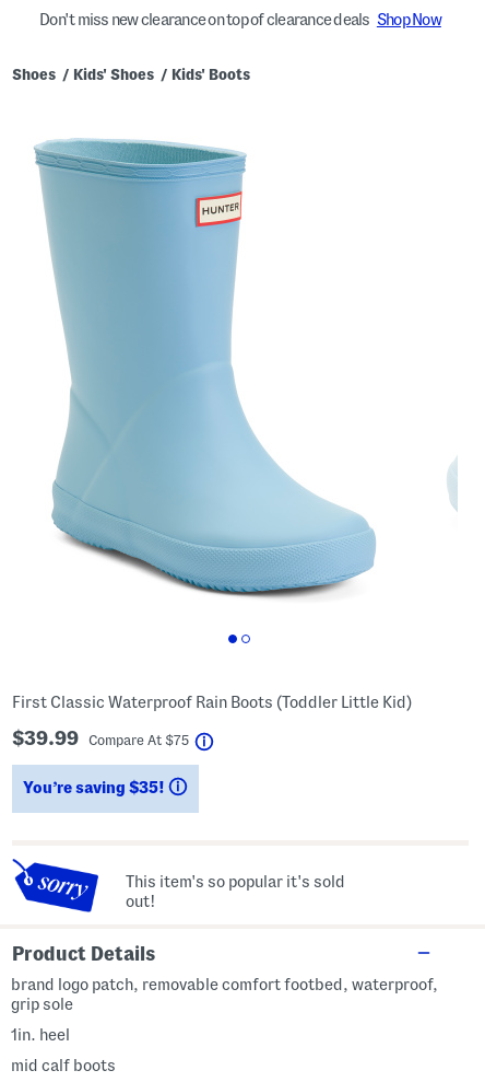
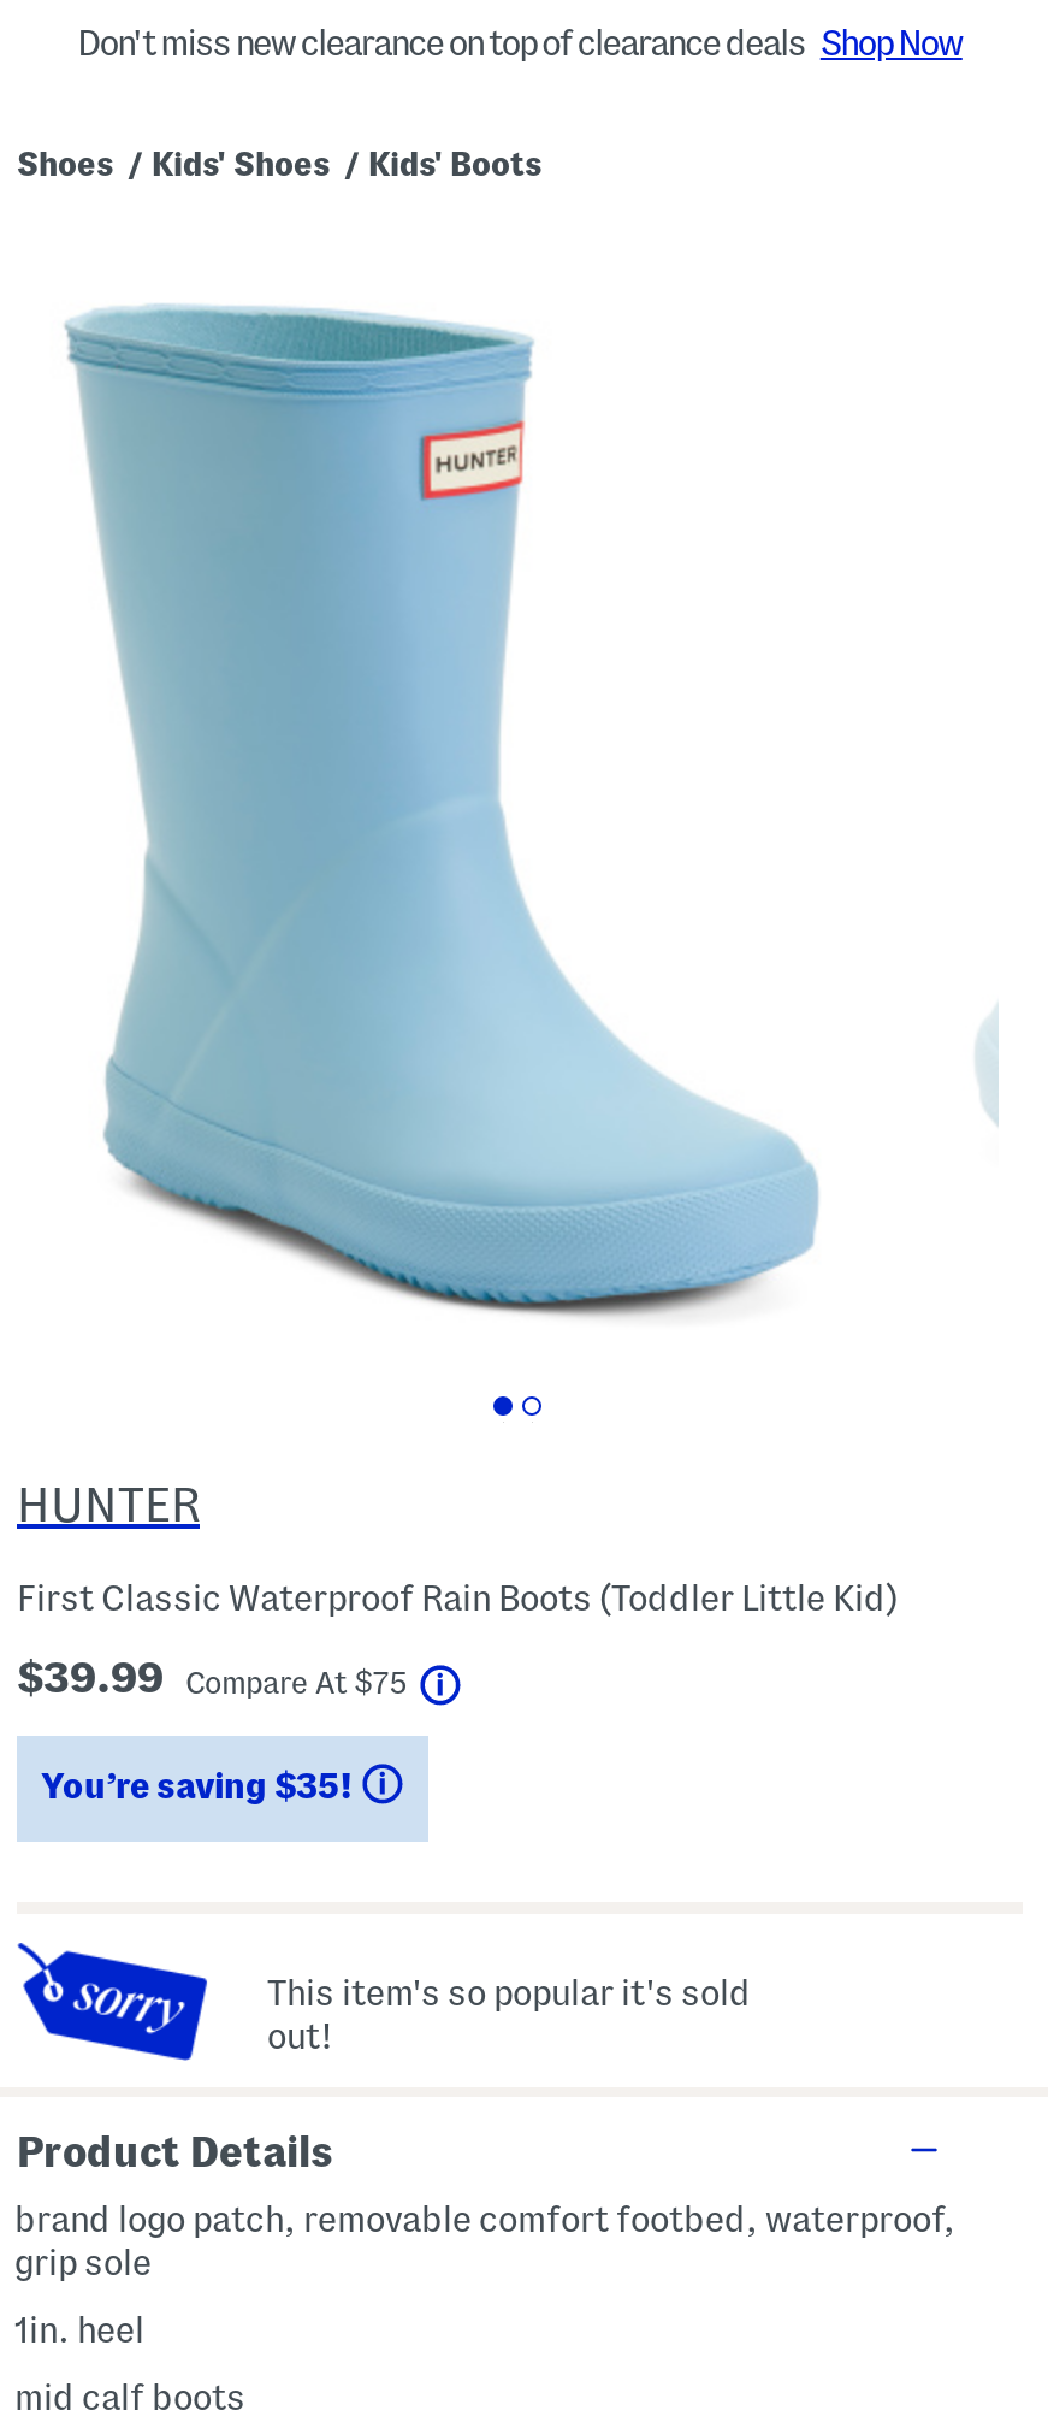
+ HUNTER
